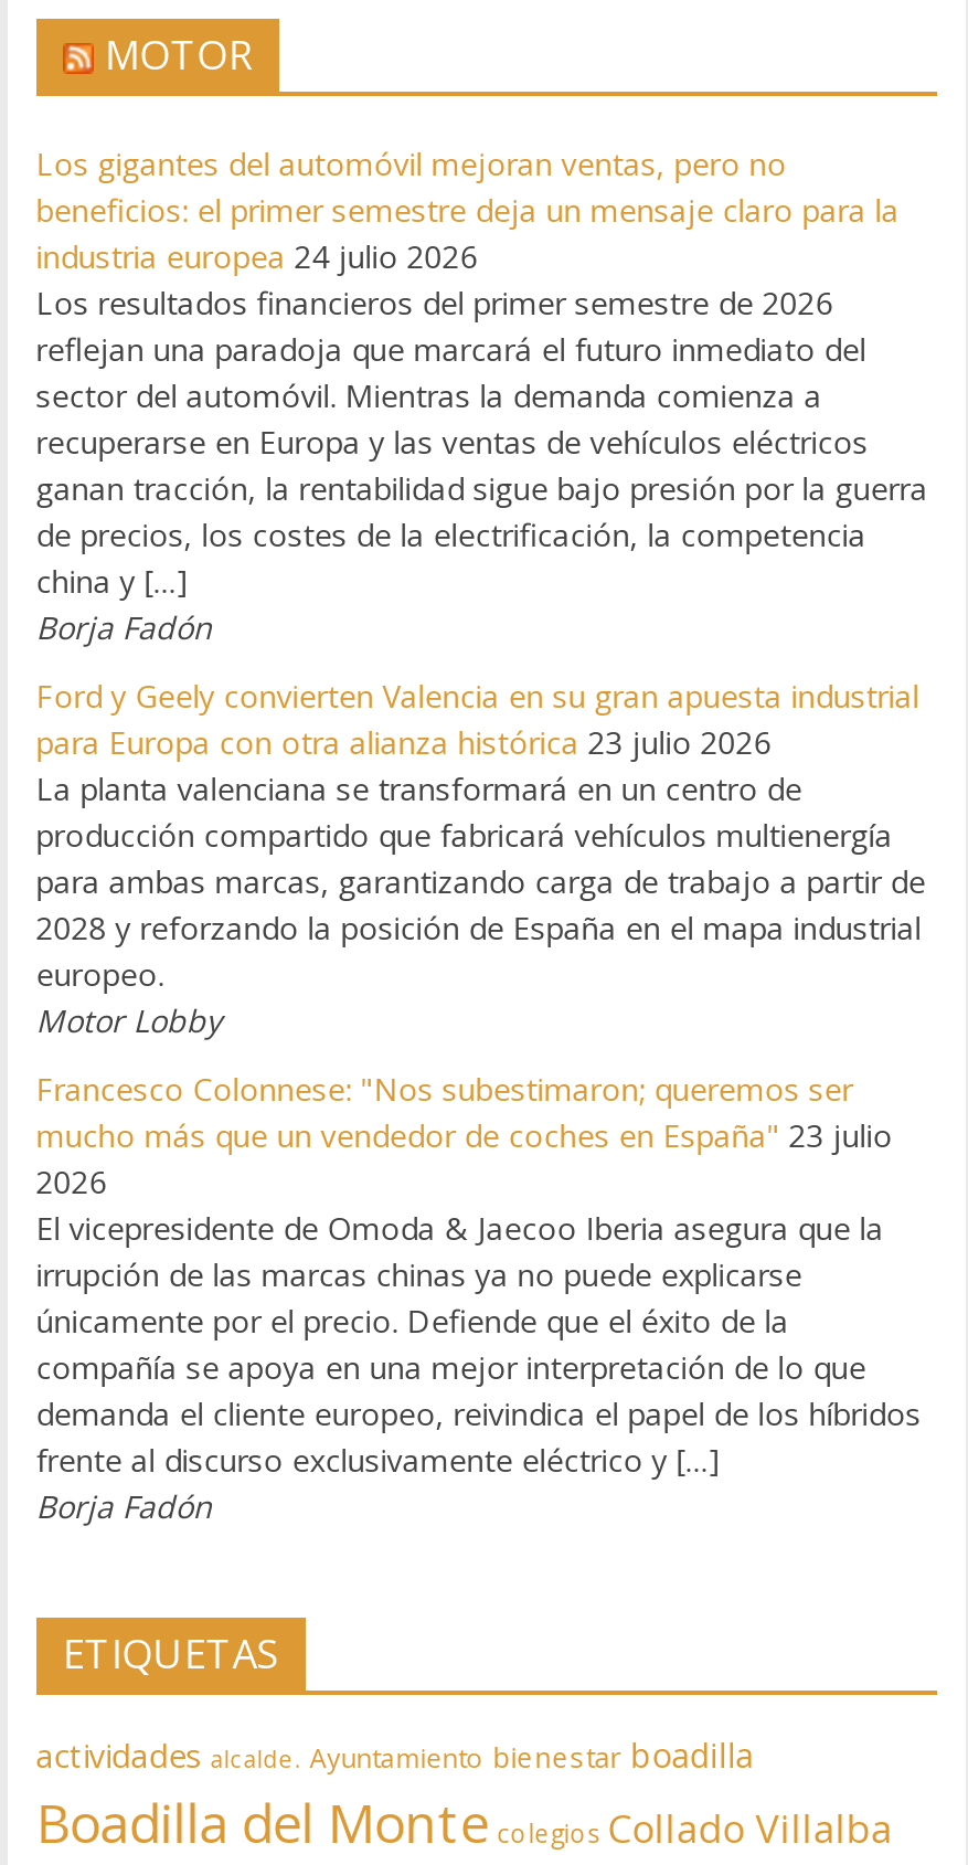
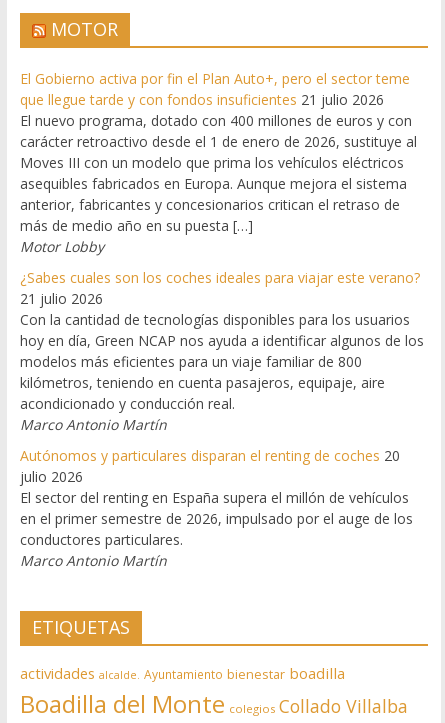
- Los gigantes del automóvil mejoran ventas, pero no
- beneficios: el primer semestre deja un mensaje claro para la
- industria europea 24 julio 2026
- Los resultados financieros del primer semestre de 2026
- reflejan una paradoja que marcará el futuro inmediato del
- sector del automóvil. Mientras la demanda comienza a
- recuperarse en Europa y las ventas de vehículos eléctricos
- ganan tracción, la rentabilidad sigue bajo presión por la guerra
- de precios, los costes de la electrificación, la competencia
- china y […]
- Borja Fadón
- Ford y Geely convierten Valencia en su gran apuesta industrial
- para Europa con otra alianza histórica 23 julio 2026
- La planta valenciana se transformará en un centro de
- producción compartido que fabricará vehículos multienergía
- para ambas marcas, garantizando carga de trabajo a partir de
- 2028 y reforzando la posición de España en el mapa industrial
- europeo.
+ El Gobierno activa por fin el Plan Auto+, pero el sector teme
+ que llegue tarde y con fondos insuficientes 21 julio 2026
+ El nuevo programa, dotado con 400 millones de euros y con
+ carácter retroactivo desde el 1 de enero de 2026, sustituye al
+ Moves III con un modelo que prima los vehículos eléctricos
+ asequibles fabricados en Europa. Aunque mejora el sistema
+ anterior, fabricantes y concesionarios critican el retraso de
+ más de medio año en su puesta […]

moved up: Motor Lobby

- Francesco Colonnese: "Nos subestimaron; queremos ser
- mucho más que un vendedor de coches en España" 23 julio
- 2026
- El vicepresidente de Omoda & Jaecoo Iberia asegura que la
- irrupción de las marcas chinas ya no puede explicarse
- únicamente por el precio. Defiende que el éxito de la
- compañía se apoya en una mejor interpretación de lo que
- demanda el cliente europeo, reivindica el papel de los híbridos
- frente al discurso exclusivamente eléctrico y […]
- Borja Fadón
+ ¿Sabes cuales son los coches ideales para viajar este verano?
+ 21 julio 2026
+ Con la cantidad de tecnologías disponibles para los usuarios
+ hoy en día, Green NCAP nos ayuda a identificar algunos de los
+ modelos más eficientes para un viaje familiar de 800
+ kilómetros, teniendo en cuenta pasajeros, equipaje, aire
+ acondicionado y conducción real.
+ Marco Antonio Martín
+ Autónomos y particulares disparan el renting de coches 20
+ julio 2026
+ El sector del renting en España supera el millón de vehículos
+ en el primer semestre de 2026, impulsado por el auge de los
+ conductores particulares.
+ Marco Antonio Martín
